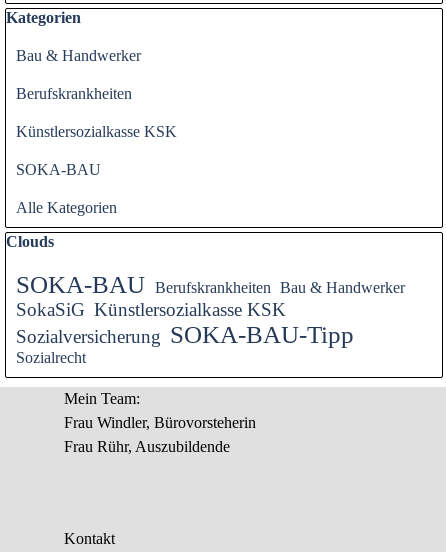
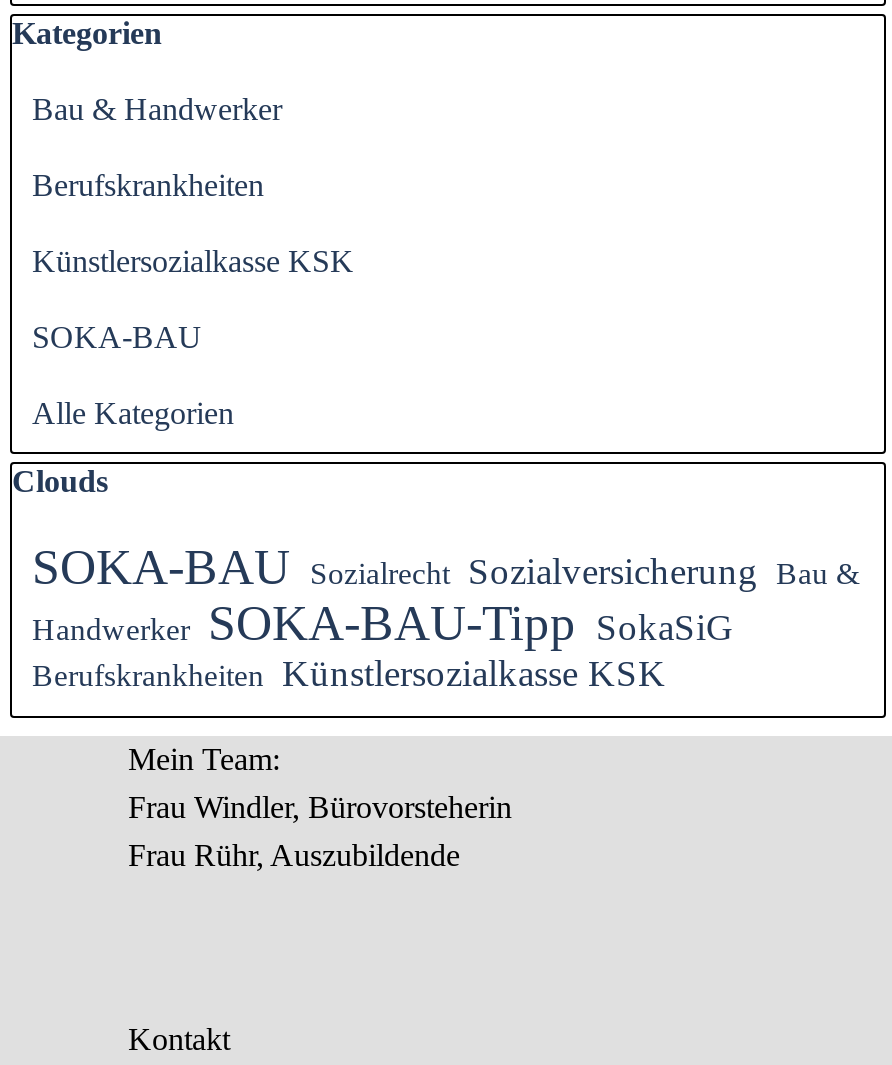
- SOKA-BAU Berufskrankheiten Bau & Handwerker
- SokaSiG Künstlersozialkasse KSK
- Sozialversicherung SOKA-BAU-Tipp
- Sozialrecht
+ SOKA-BAU Sozialrecht Sozialversicherung Bau &
+ Handwerker SOKA-BAU-Tipp SokaSiG
+ Berufskrankheiten Künstlersozialkasse KSK
